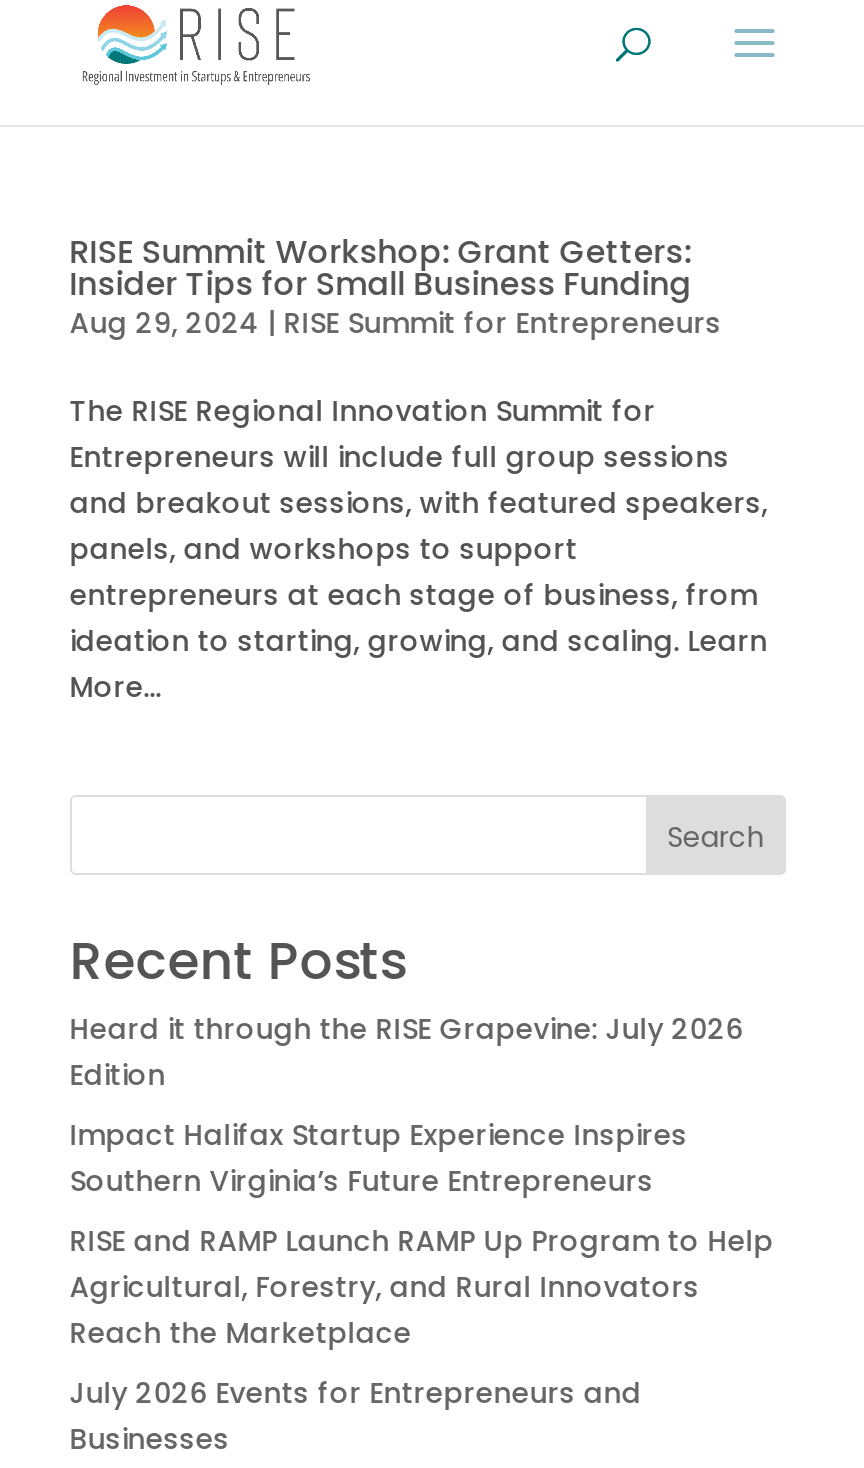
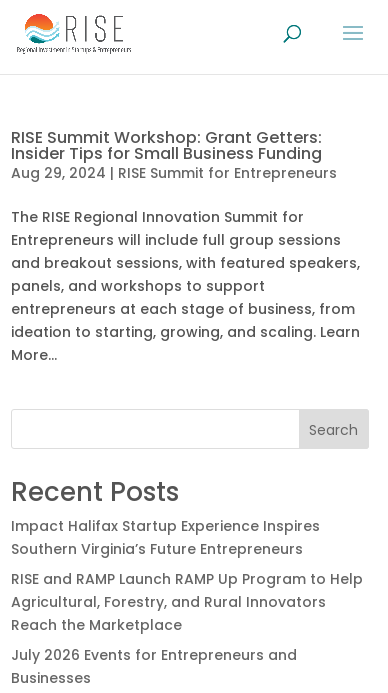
- Heard it through the RISE Grapevine: July 2026
- Edition
